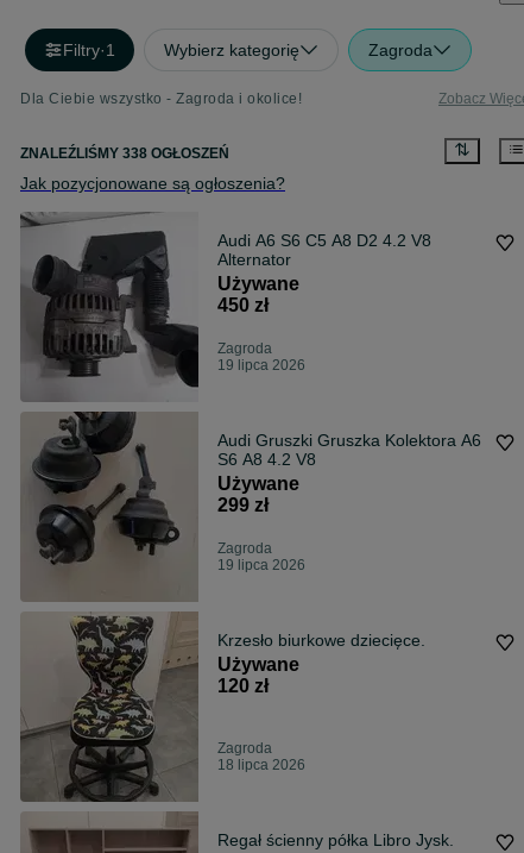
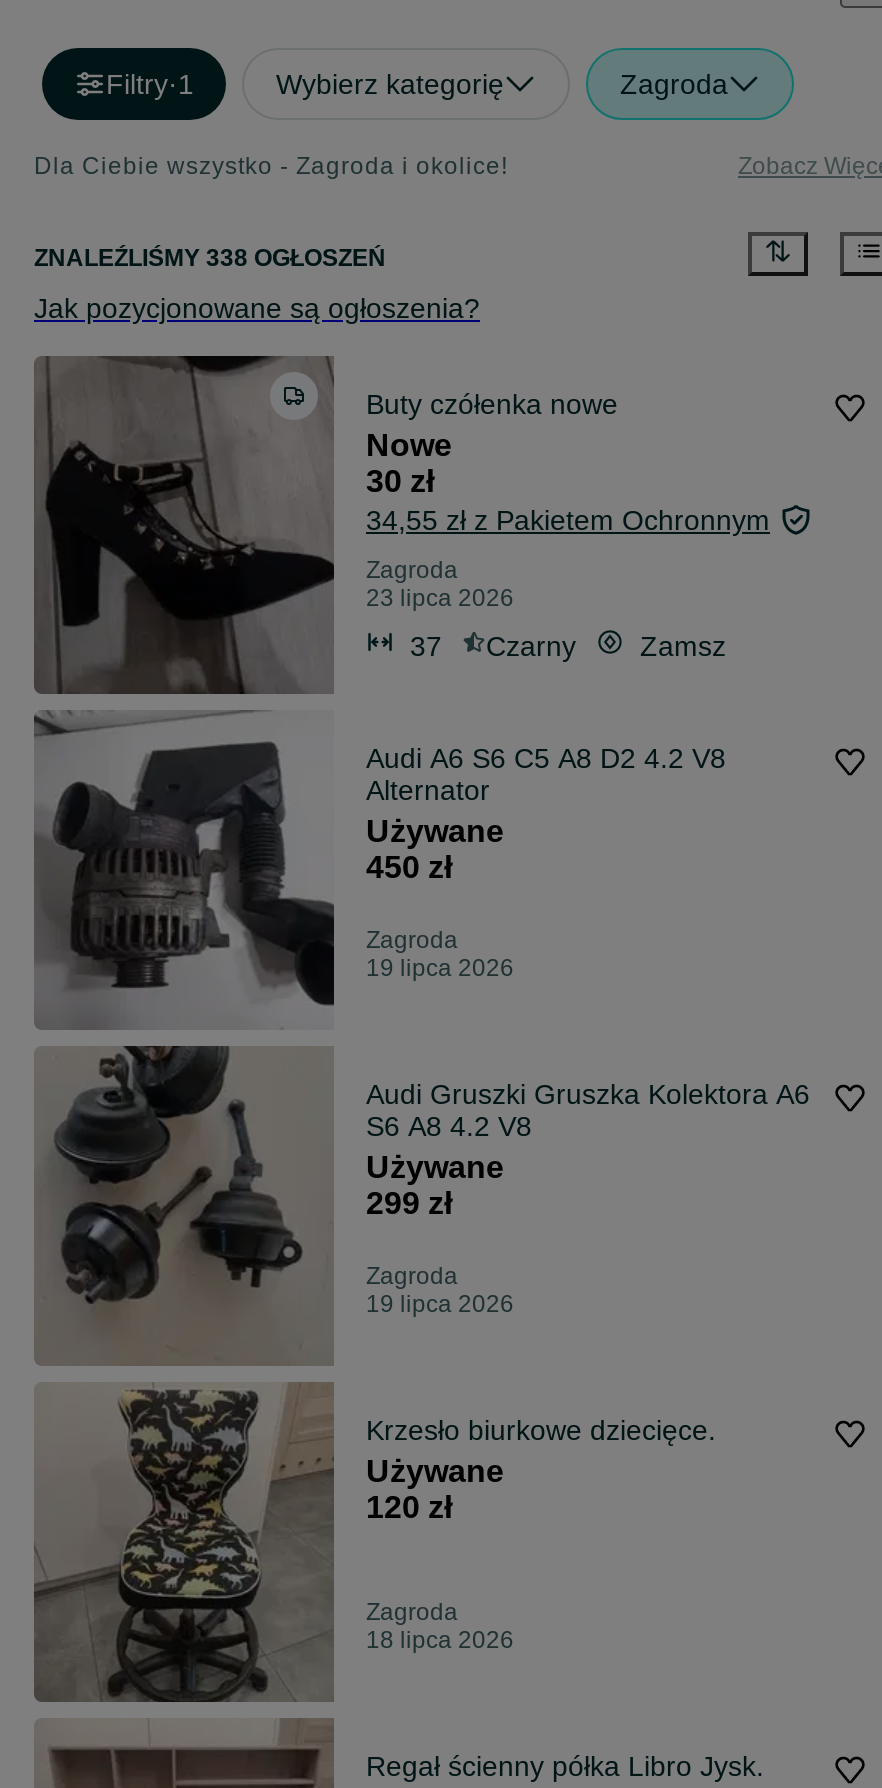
+ [image]
+ Buty czółenka nowe
+ Nowe
+ 30 zł
+ 34,55 zł z Pakietem Ochronnym
+ Zagroda
+ 23 lipca 2026
+ 37
+ Czarny
+ Zamsz
